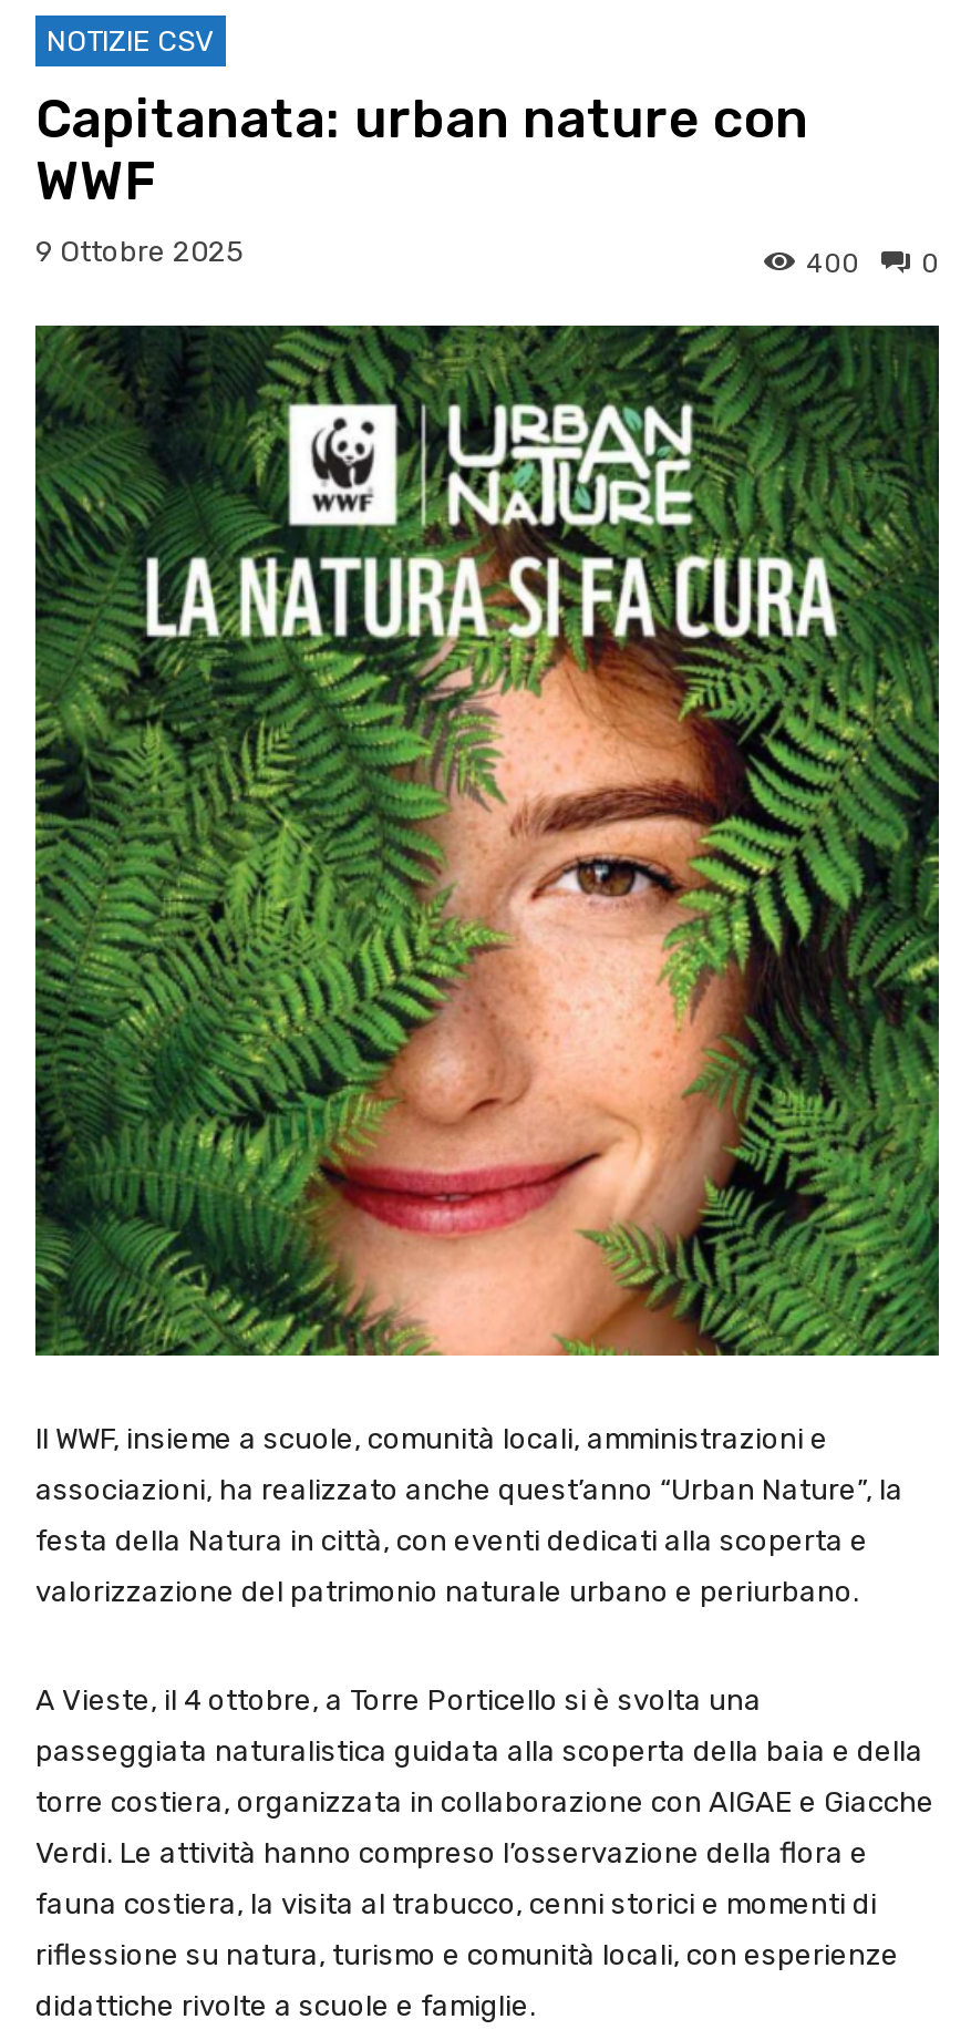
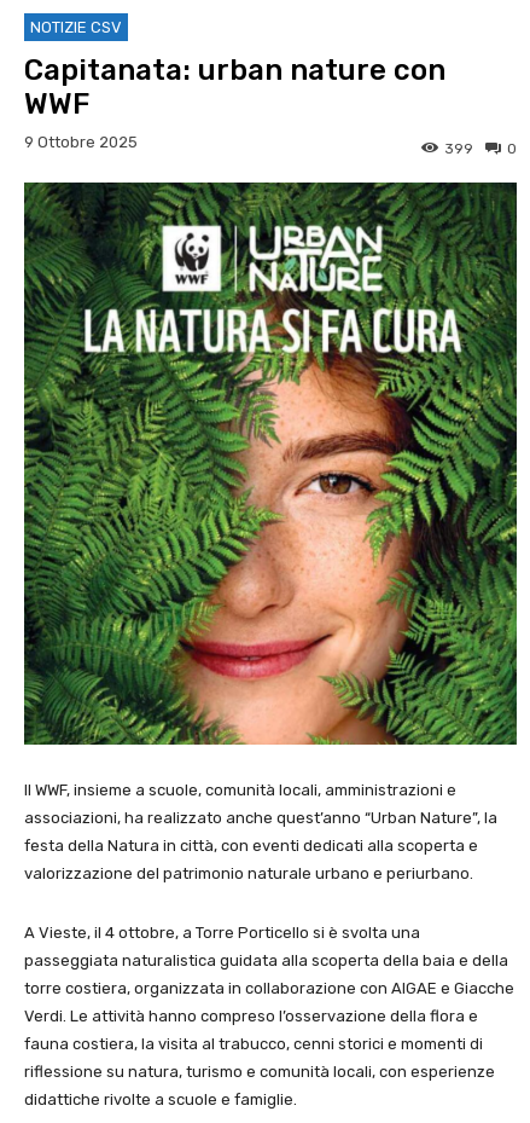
- 400
+ 399
